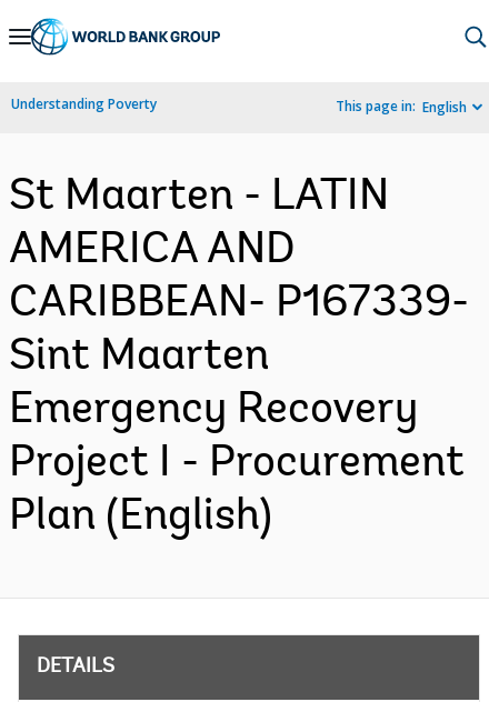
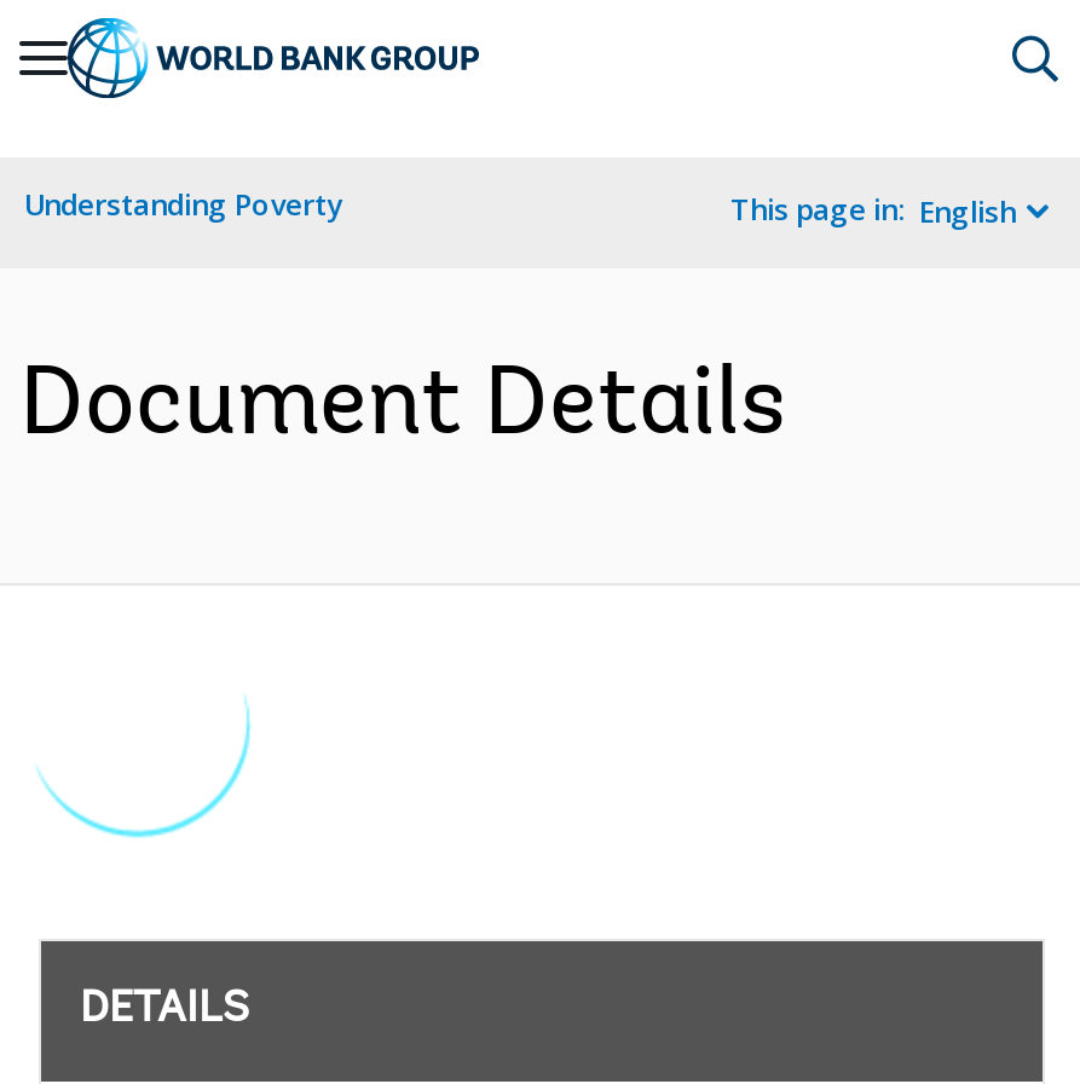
- St Maarten - LATIN
- AMERICA AND
- CARIBBEAN- P167339-
- Sint Maarten
- Emergency Recovery
- Project I - Procurement
- Plan (English)
+ Document Details
